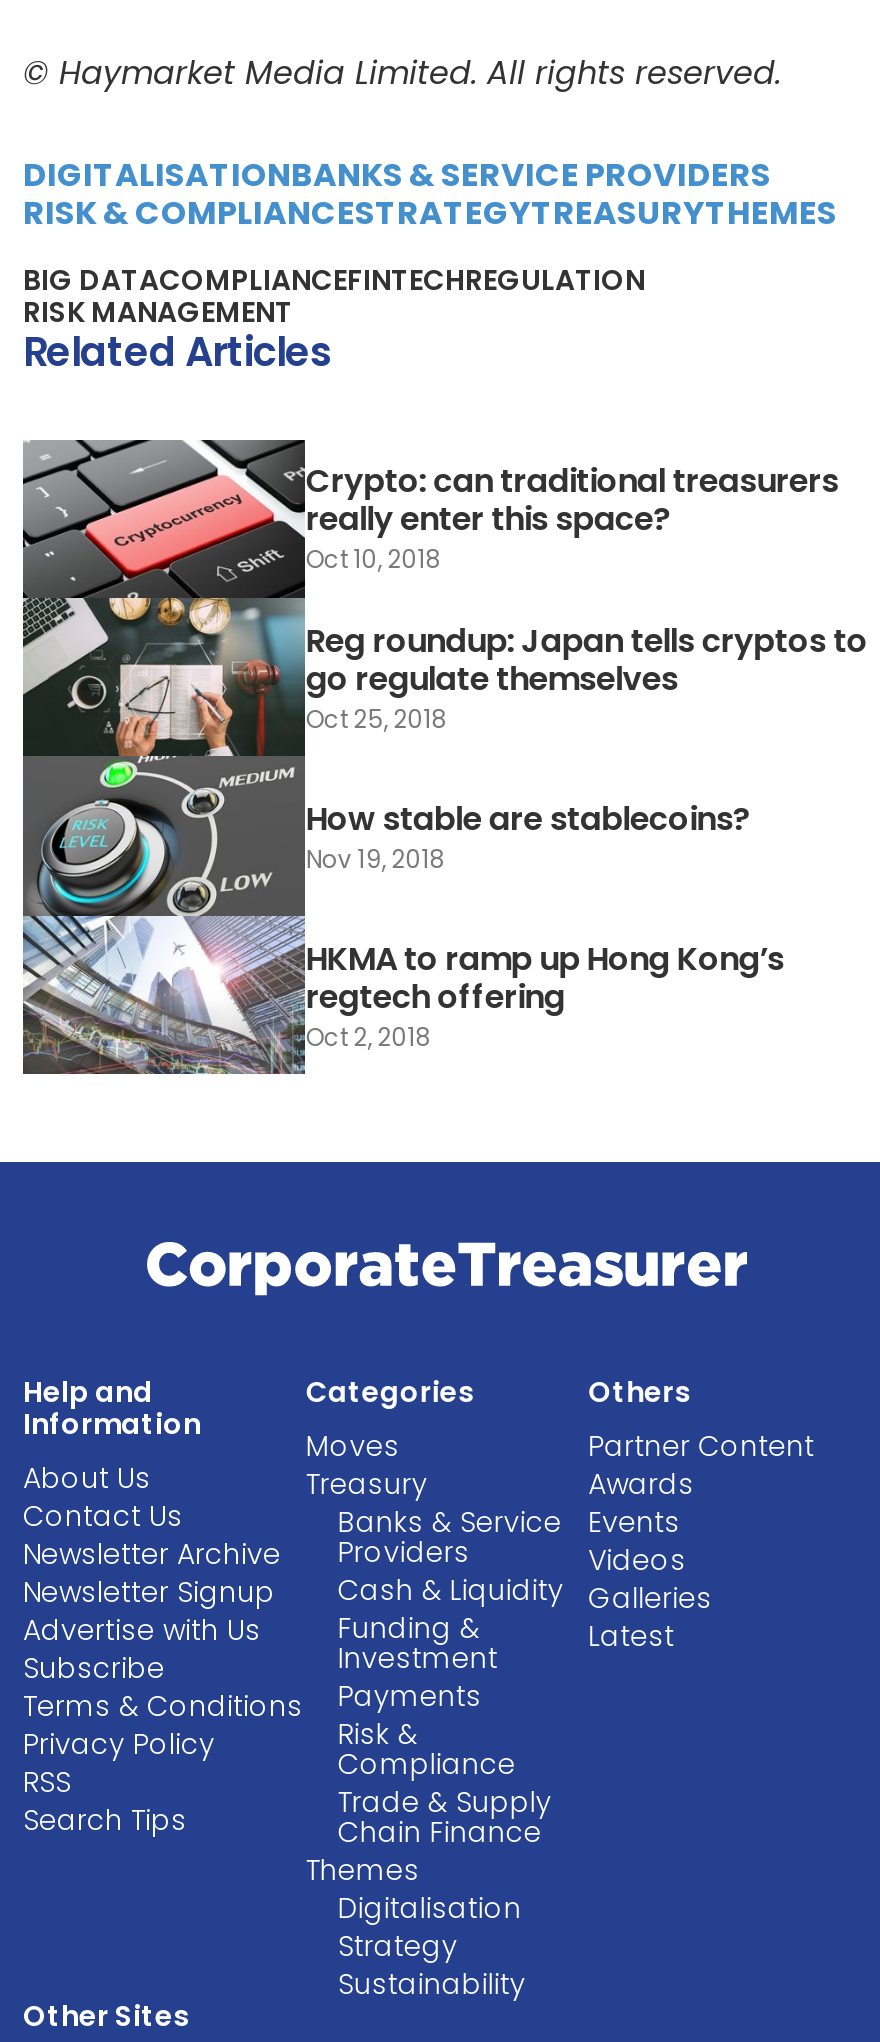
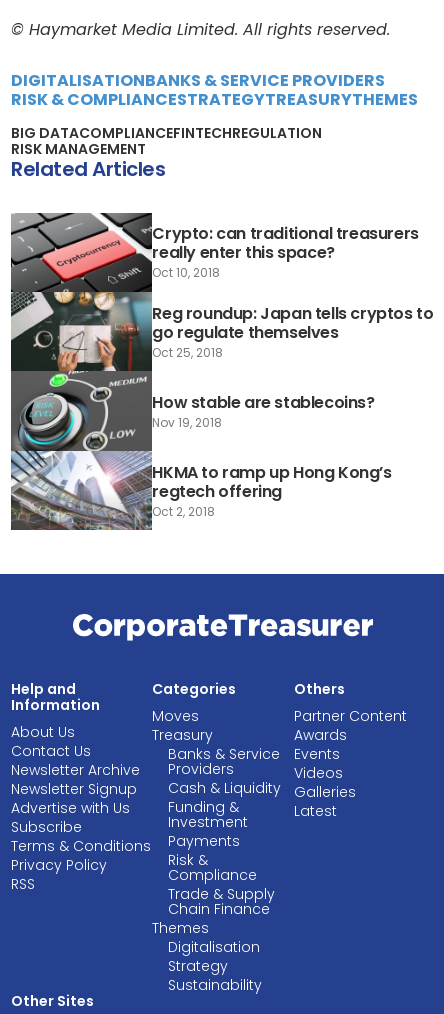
- Search Tips
